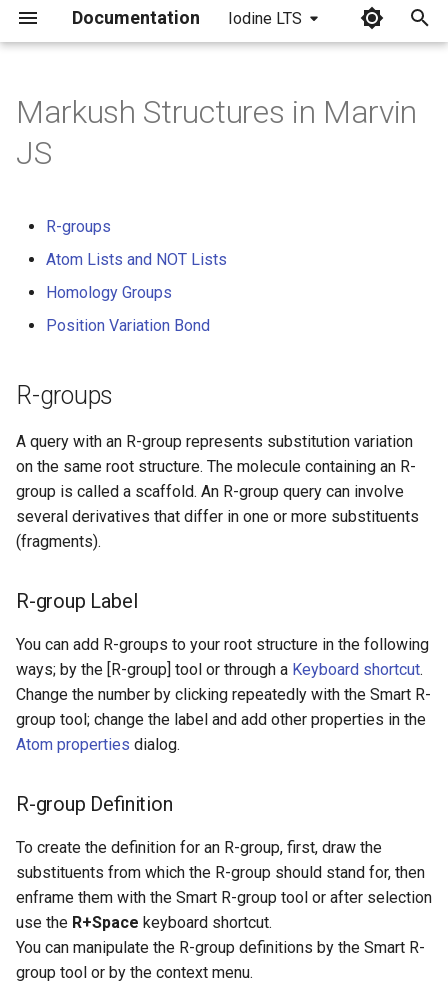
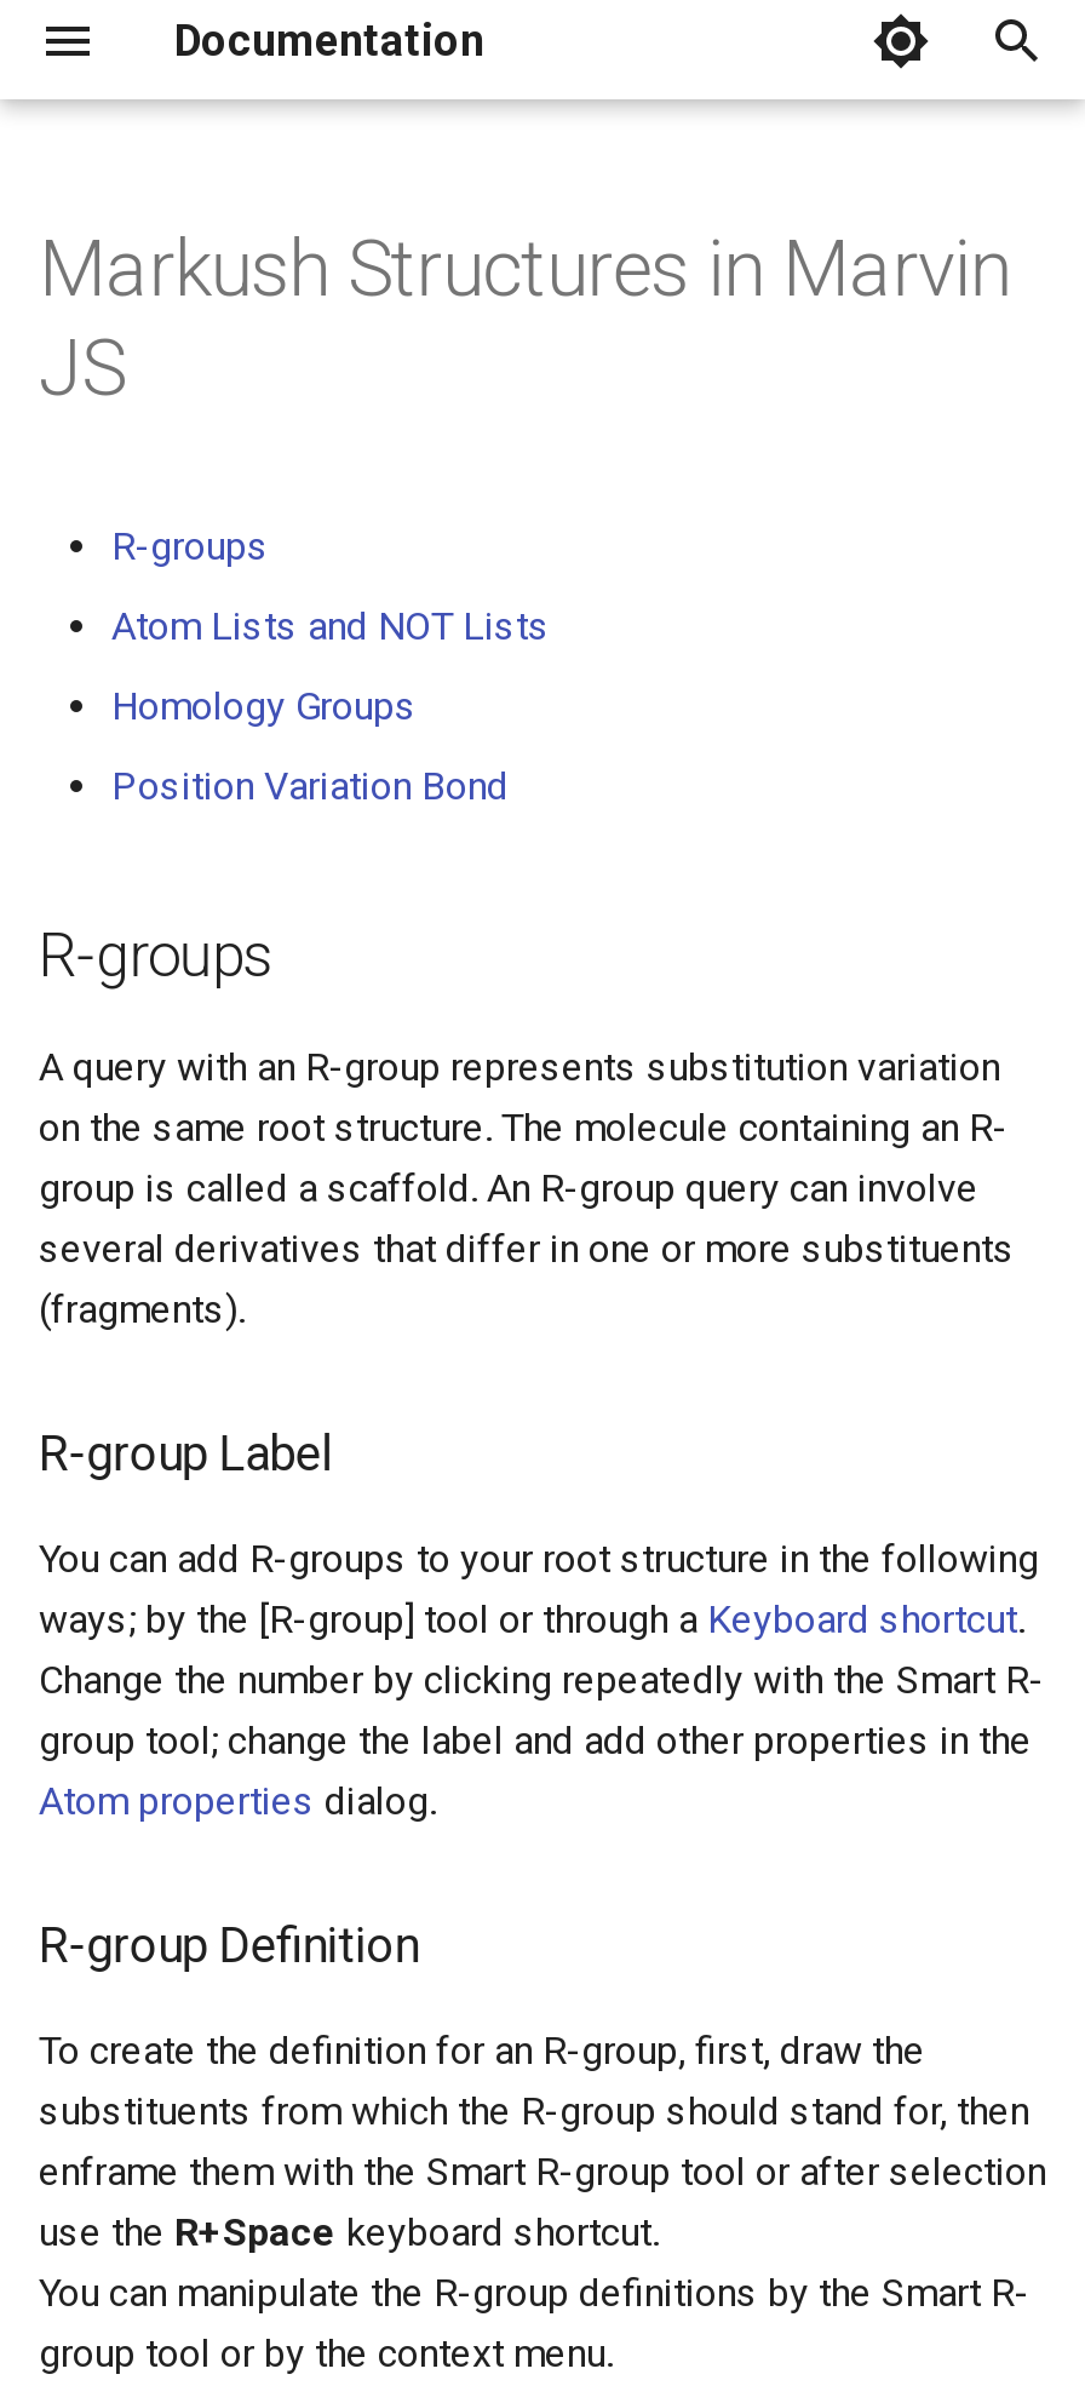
- Iodine LTS
